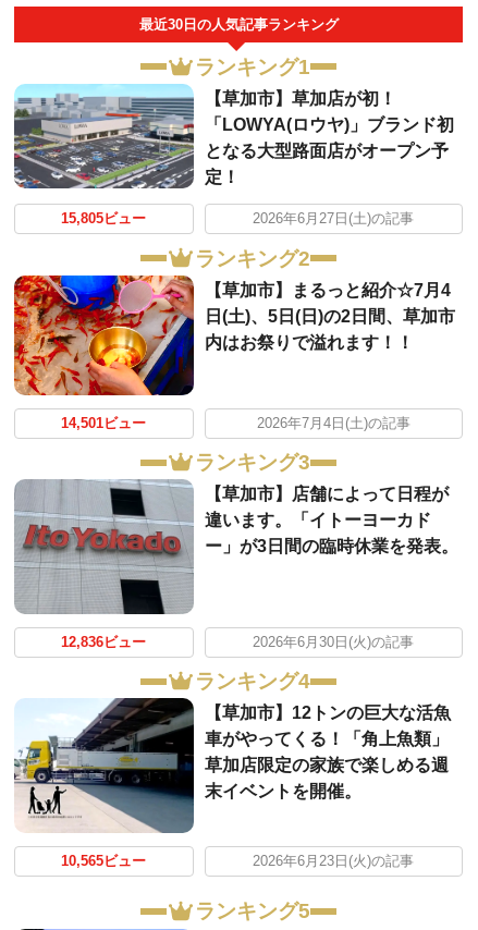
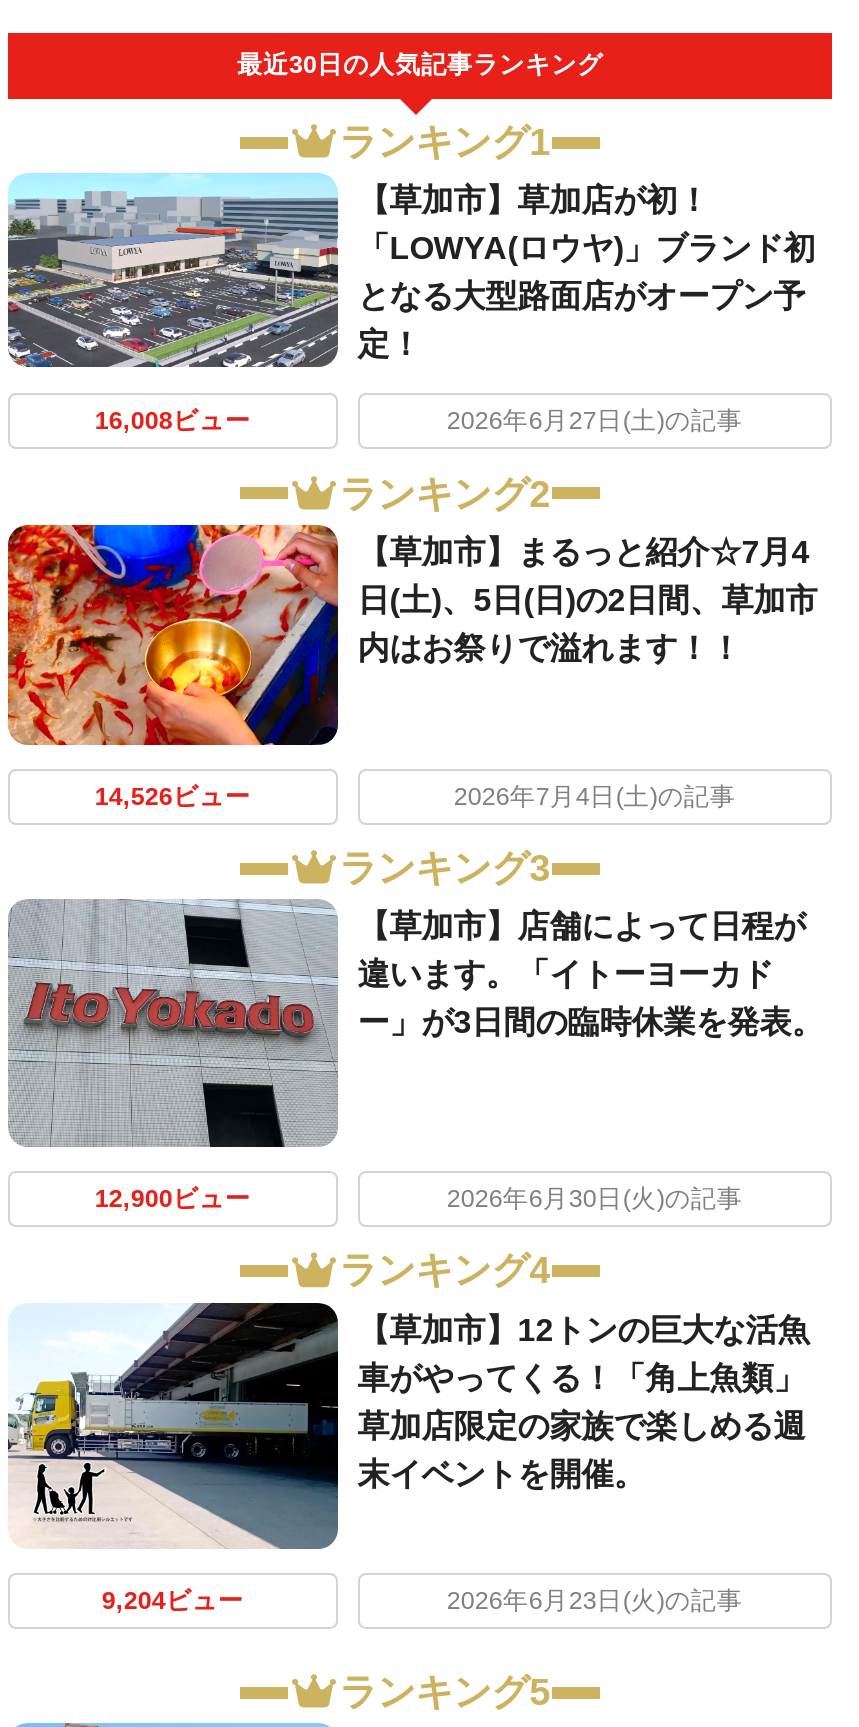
- 15,805ビュー
+ 16,008ビュー

- 14,501ビュー
+ 14,526ビュー

- 12,836ビュー
+ 12,900ビュー

- 10,565ビュー
+ 9,204ビュー
